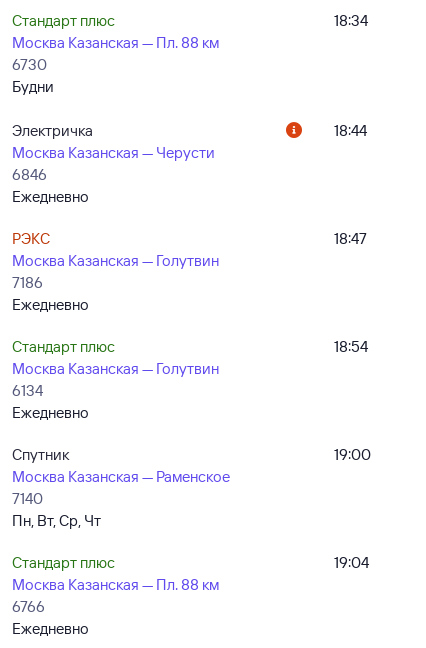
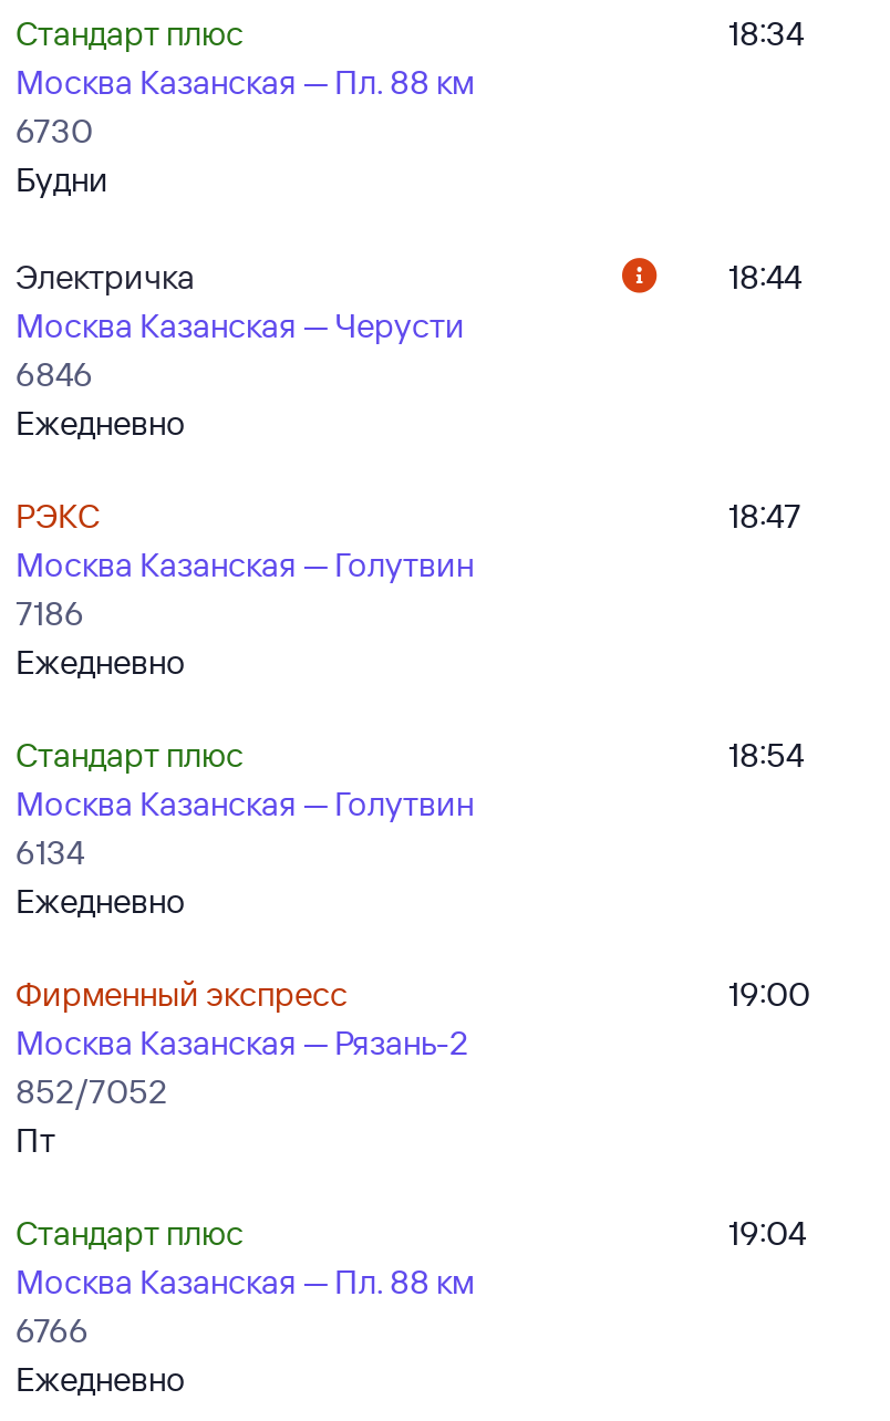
- Спутник
- Москва Казанская — Раменское
- 7140
- Пн, Вт, Ср, Чт
+ Фирменный экспресс
+ Москва Казанская — Рязань-2
+ 852/7052
+ Пт
